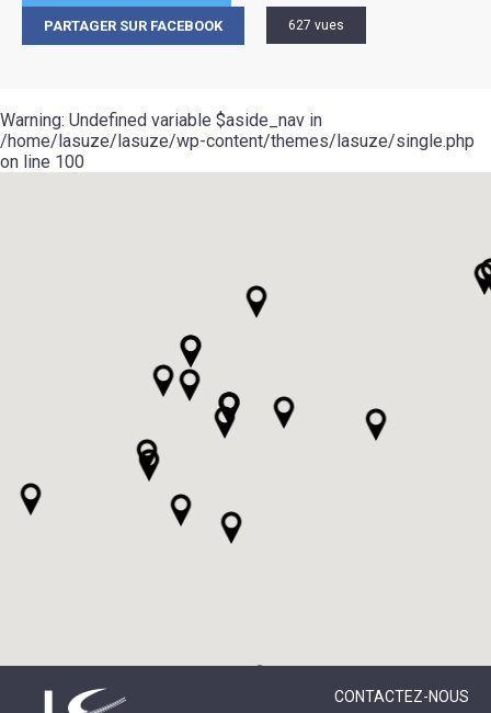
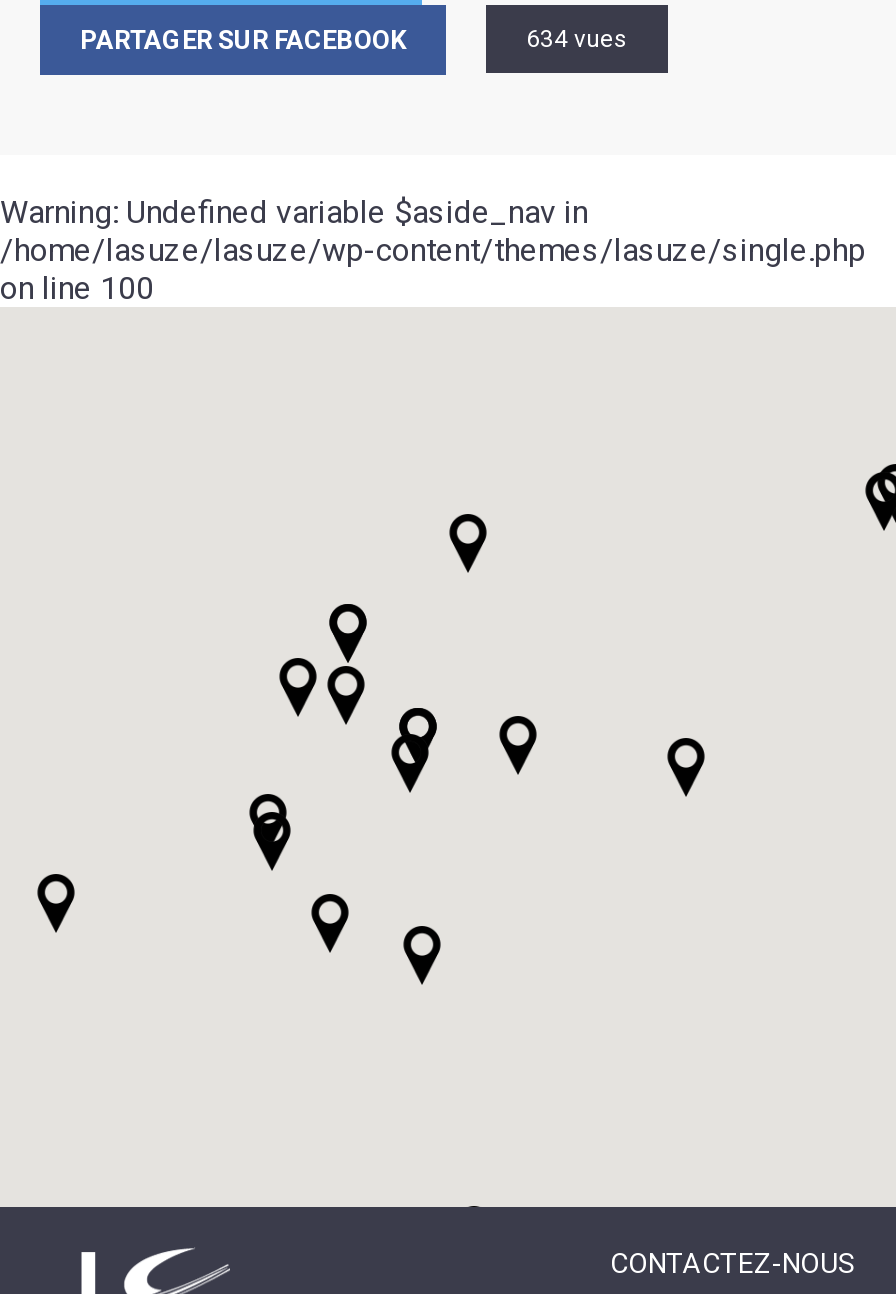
- 627 vues
+ 634 vues
